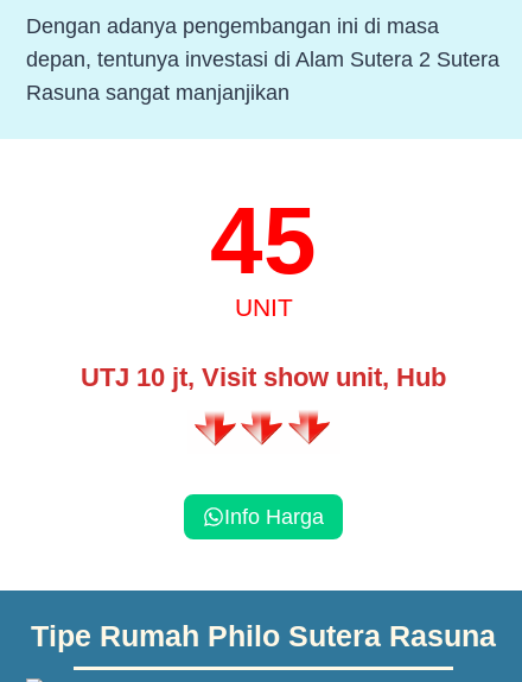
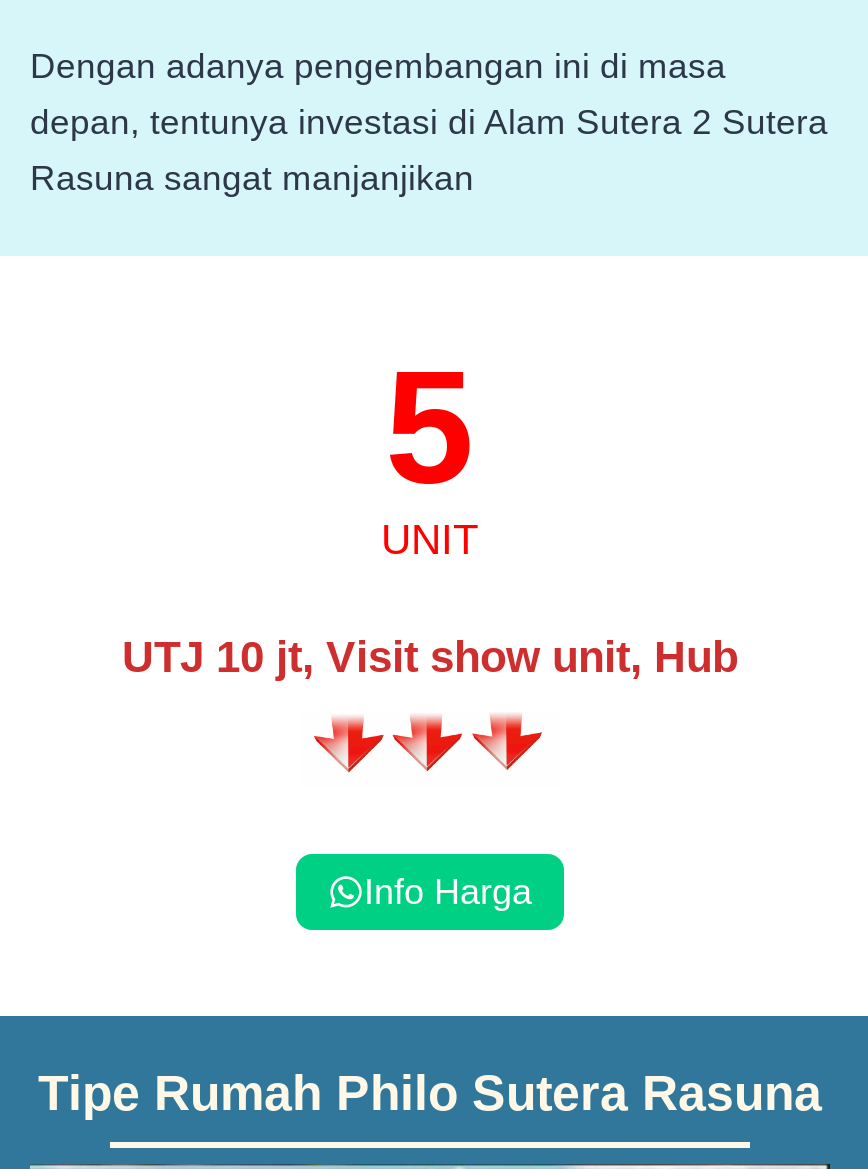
- 45
+ 5
